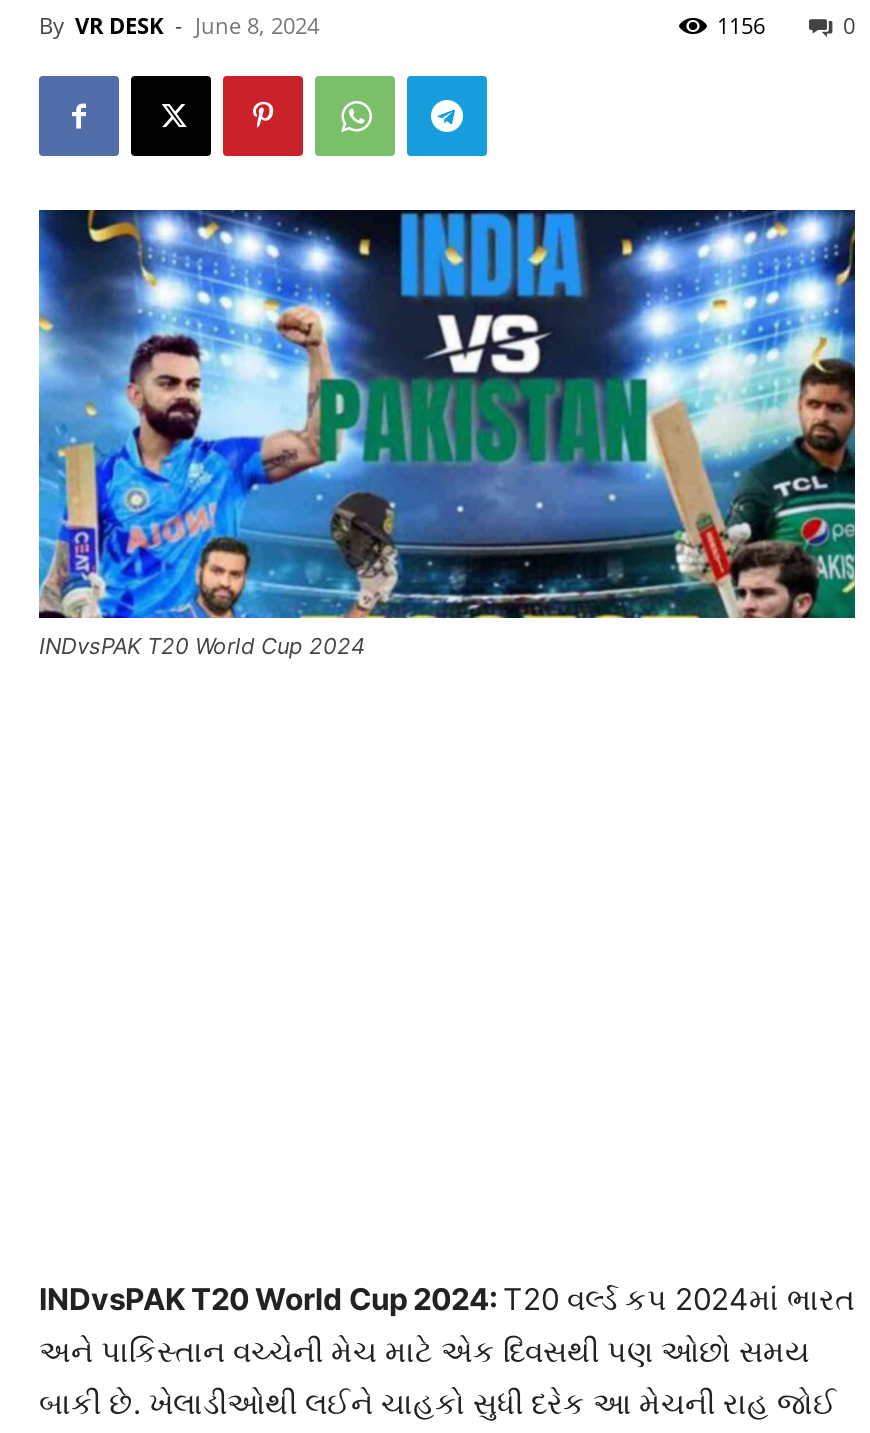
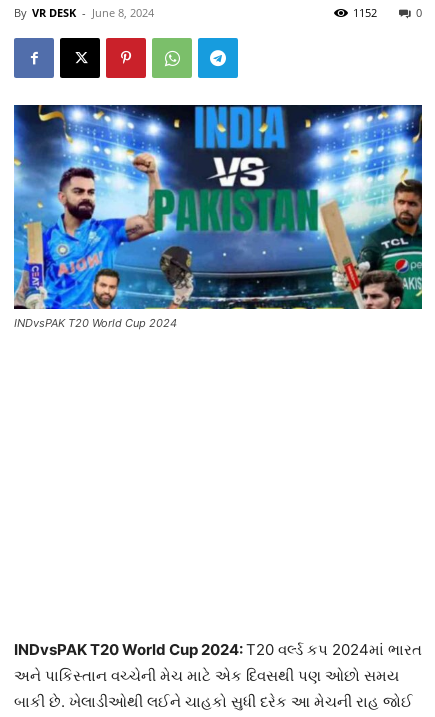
- 1156
+ 1152
